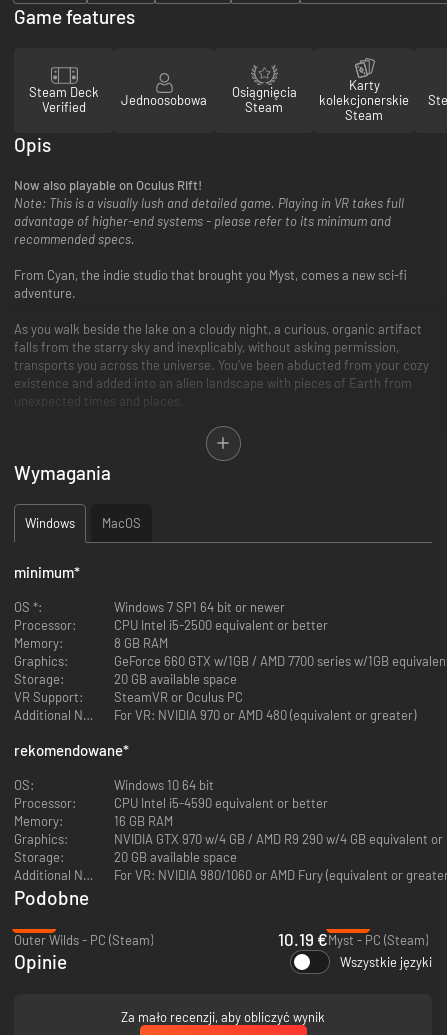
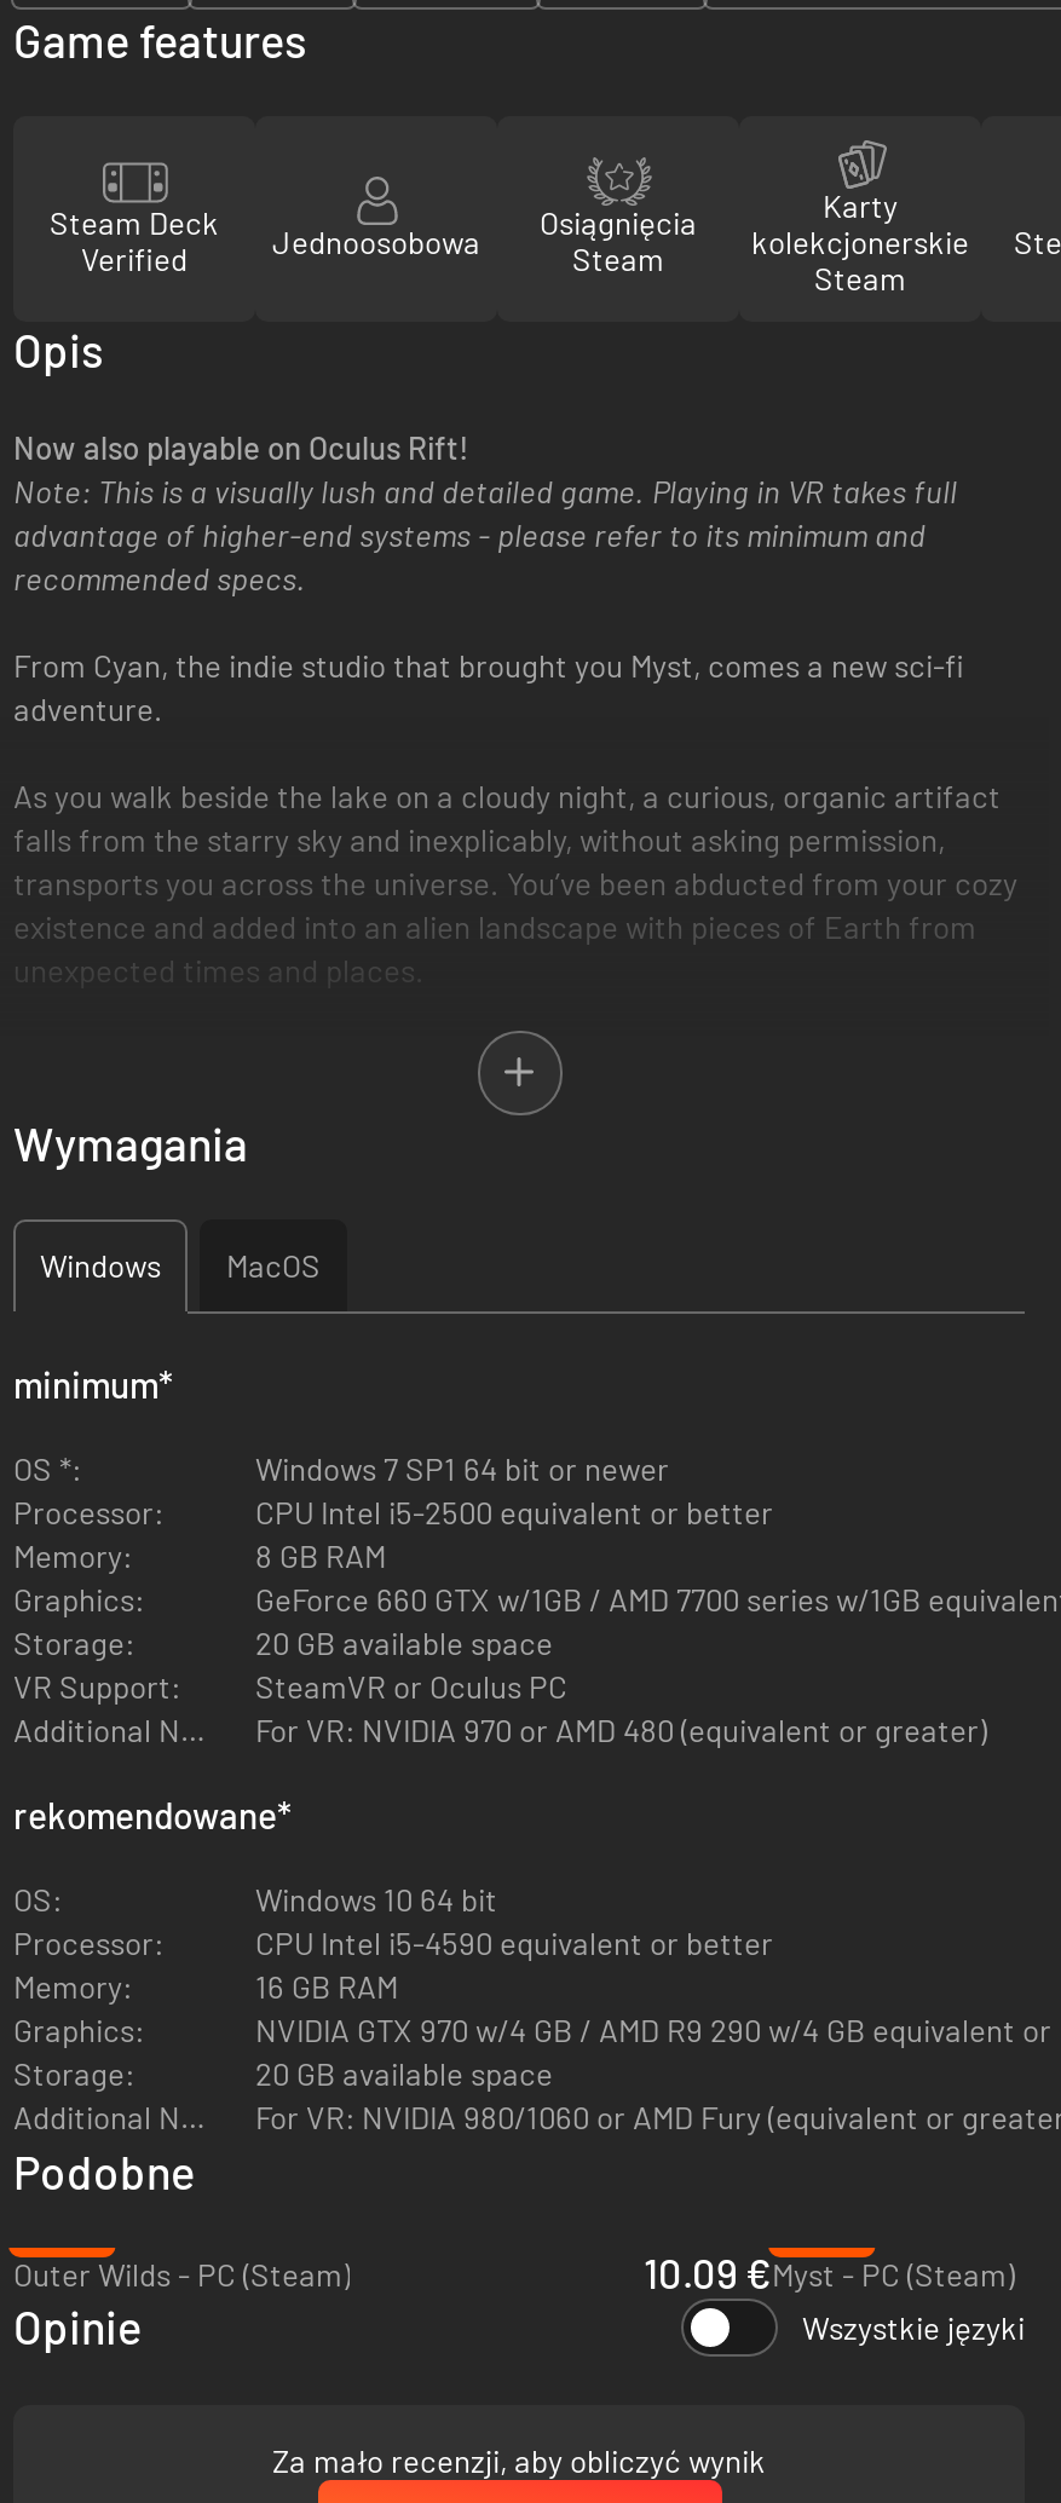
- 10.19 € Myst - PC (Steam)
+ 10.09 € Myst - PC (Steam)
